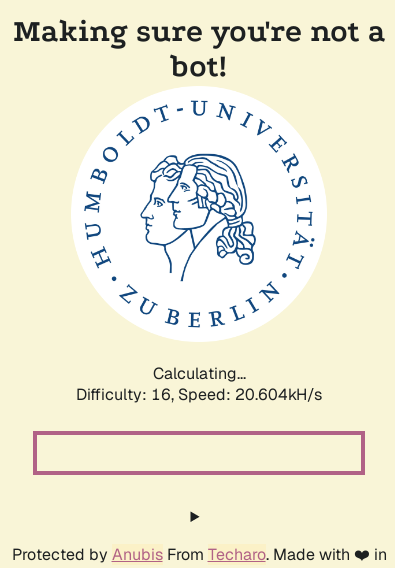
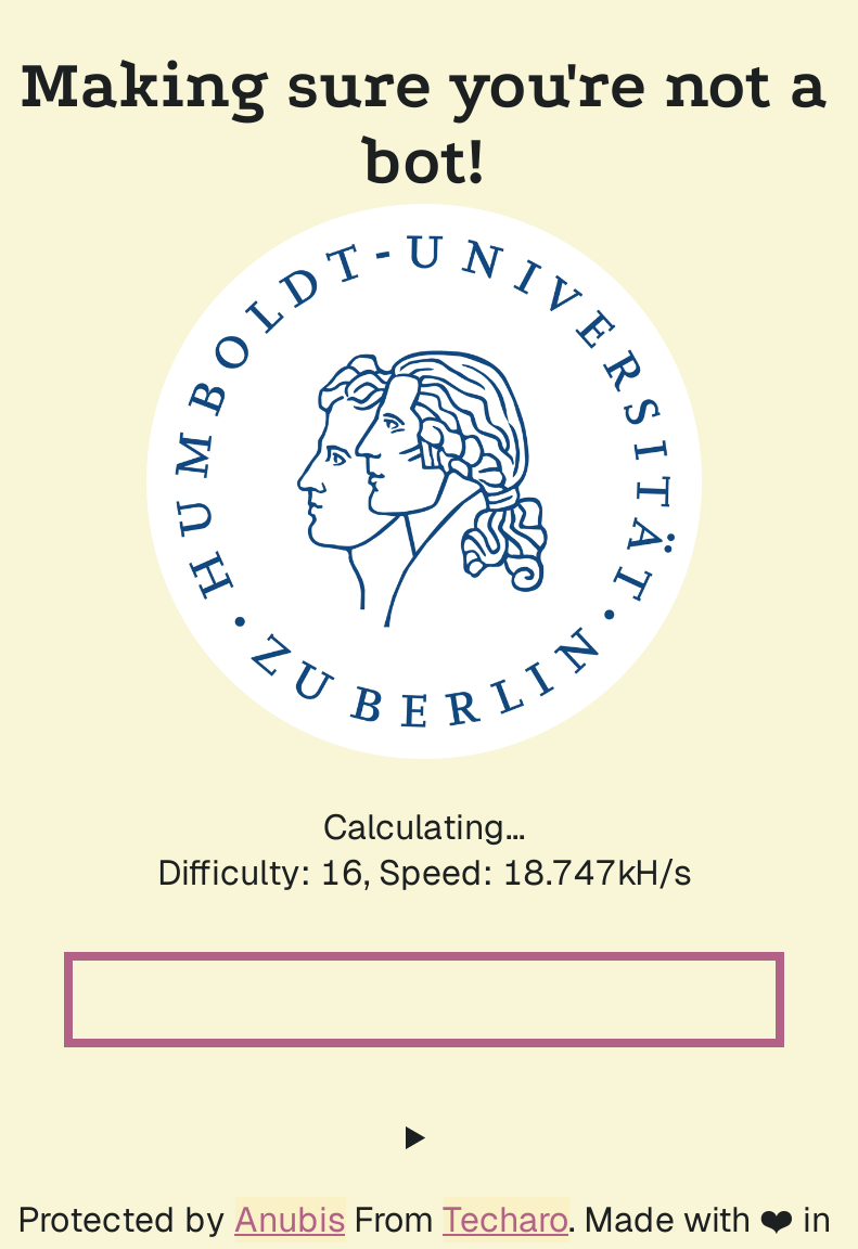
- Difficulty: 16, Speed: 20.604kH/s
+ Difficulty: 16, Speed: 18.747kH/s
